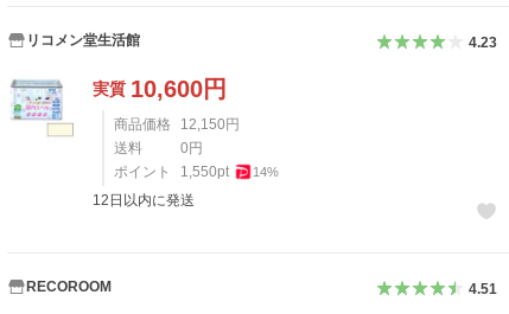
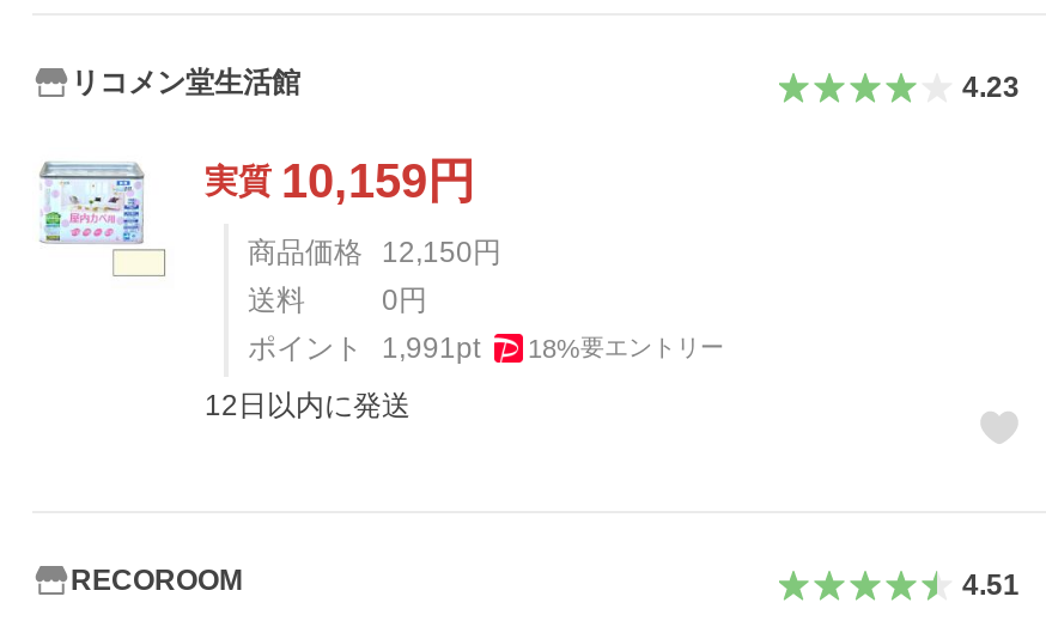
- 実質10,600円
+ 実質10,159円

- ポイント 1,550pt
- 14%
+ ポイント 1,991pt
+ 18%要エントリー
